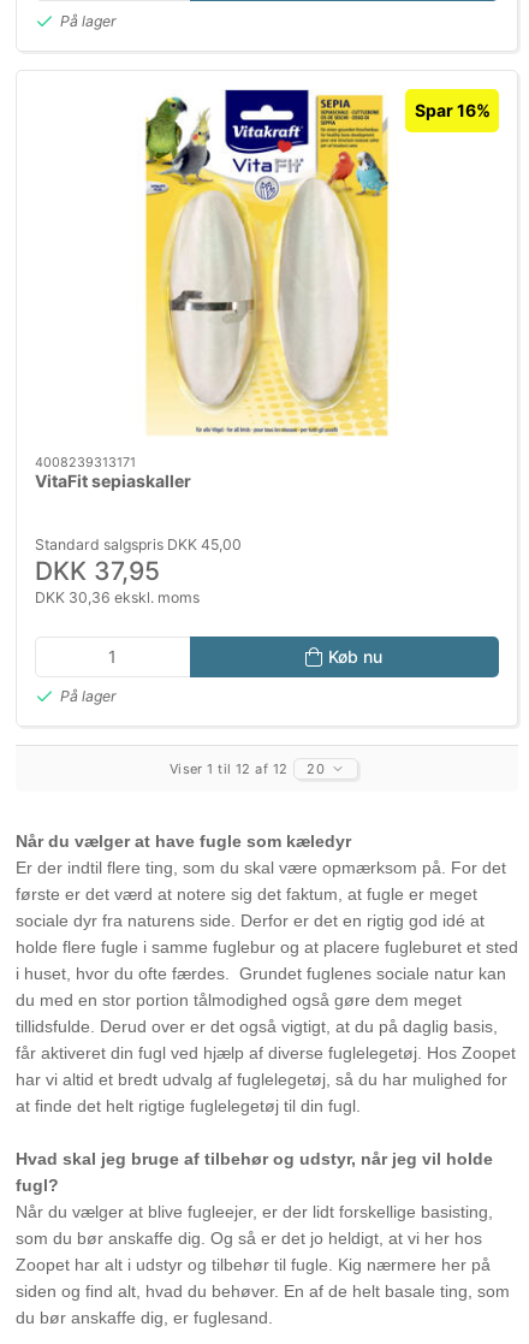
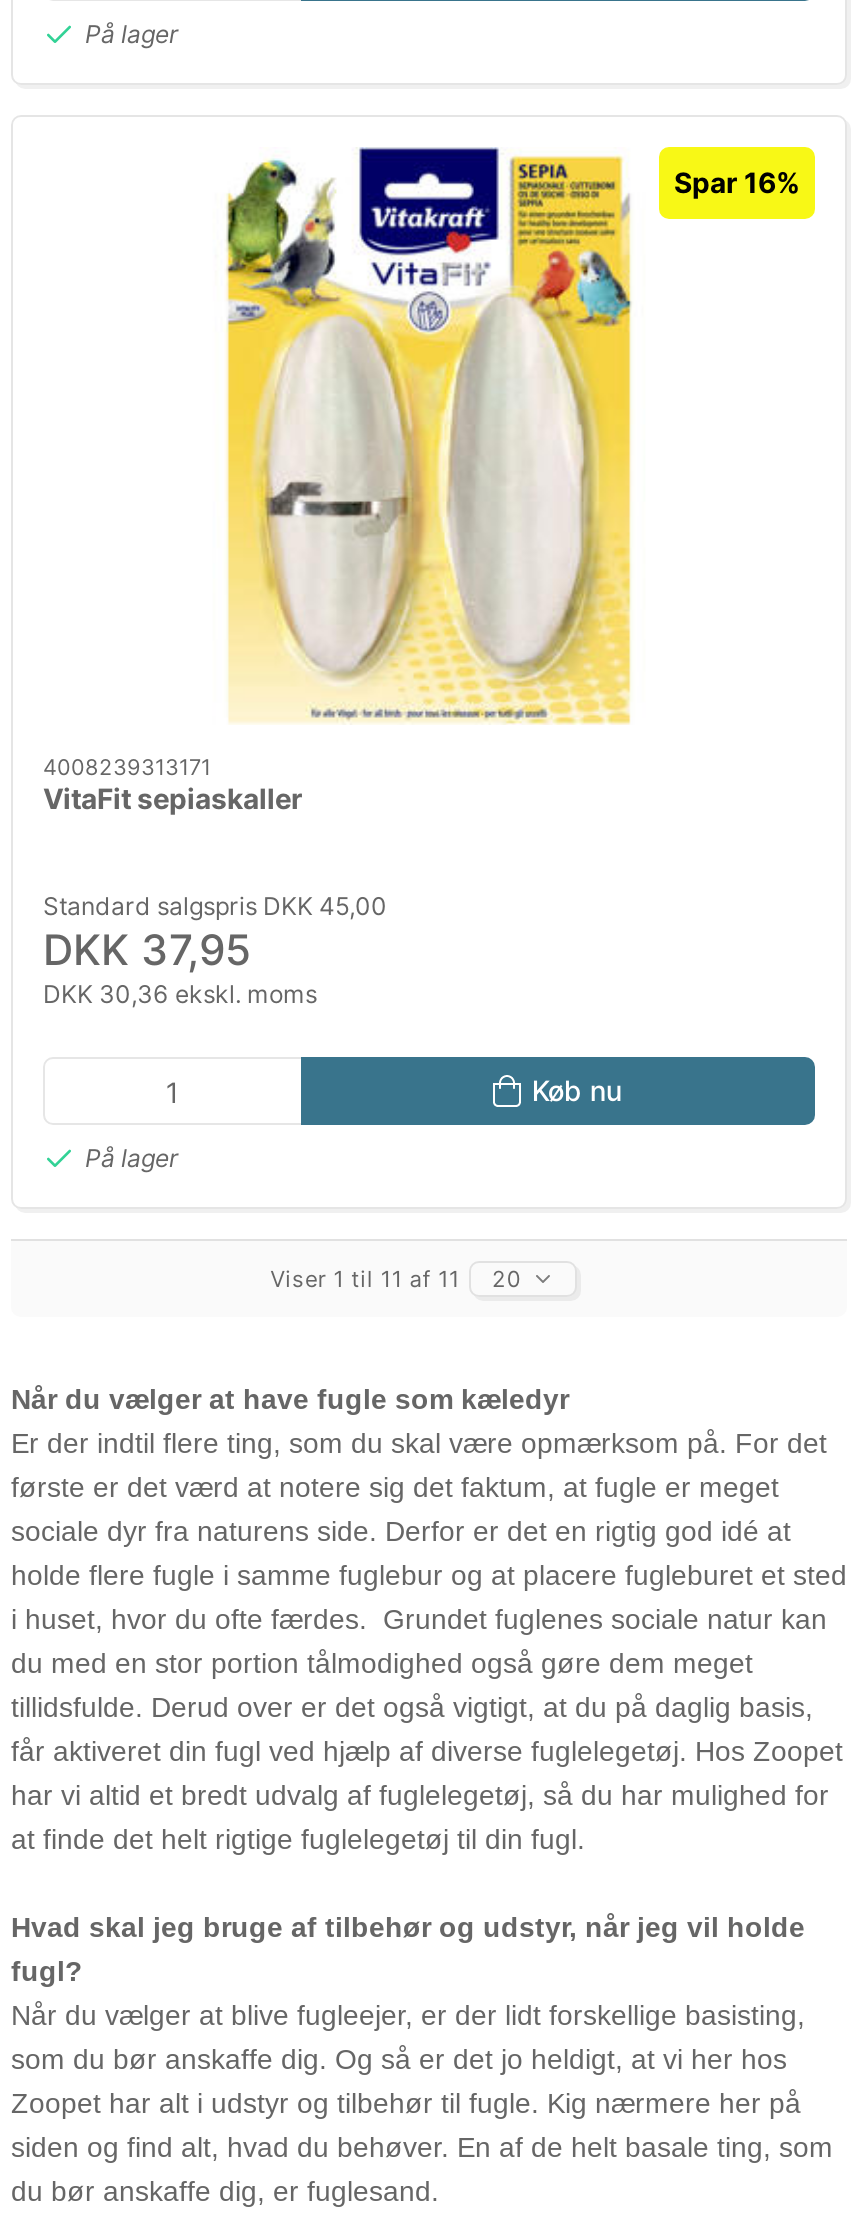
- Viser 1 til 12 af 12 20
+ Viser 1 til 11 af 11 20
